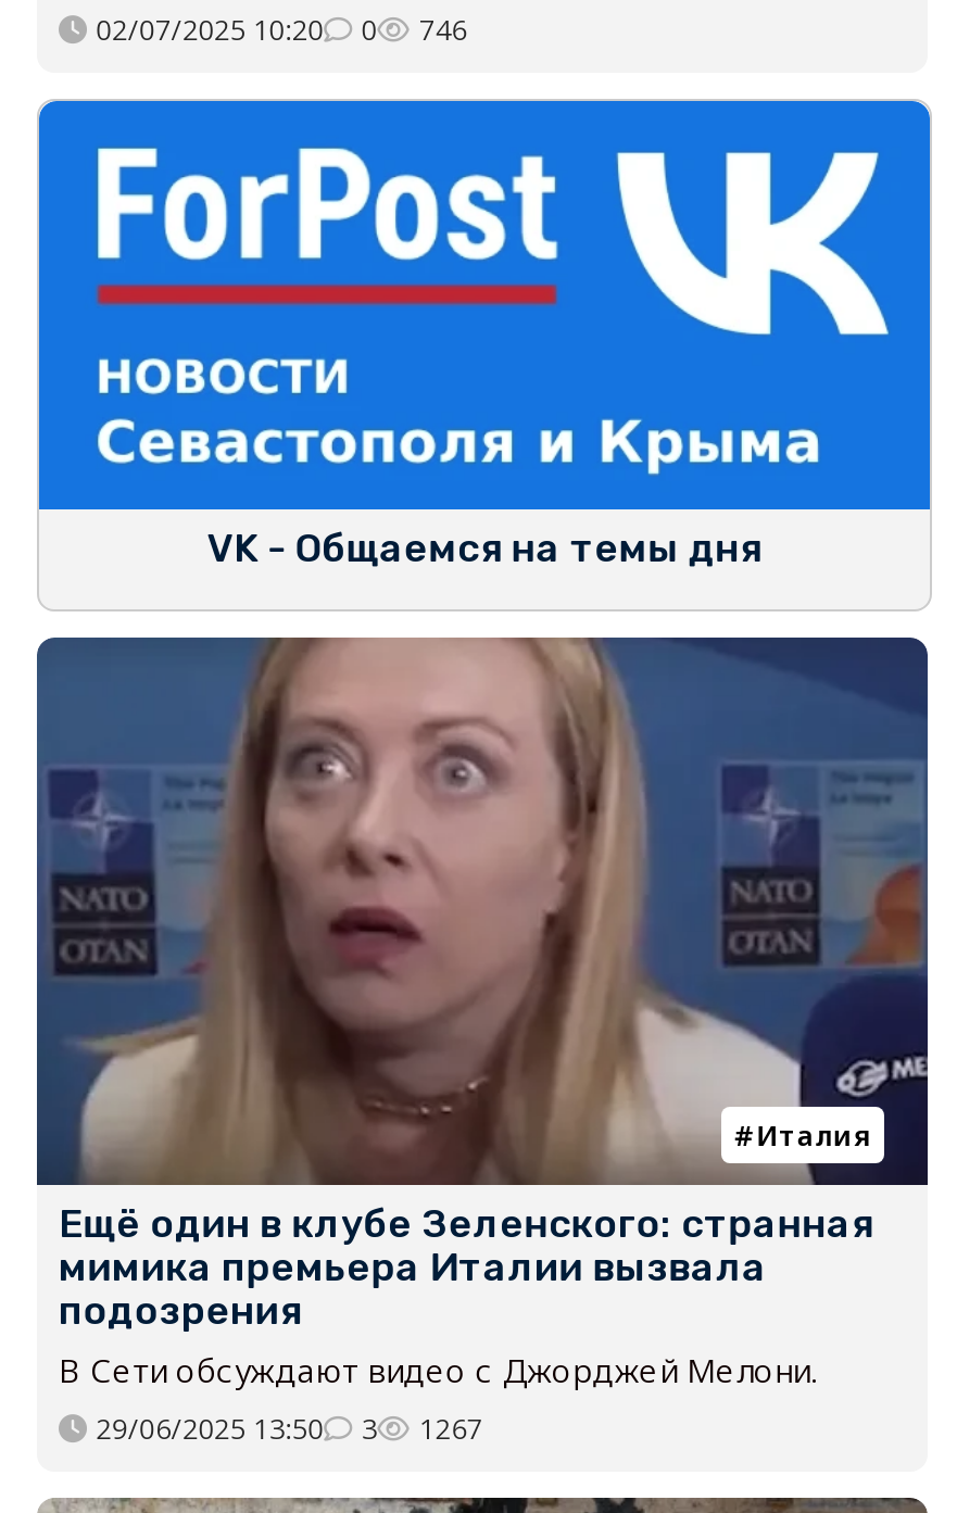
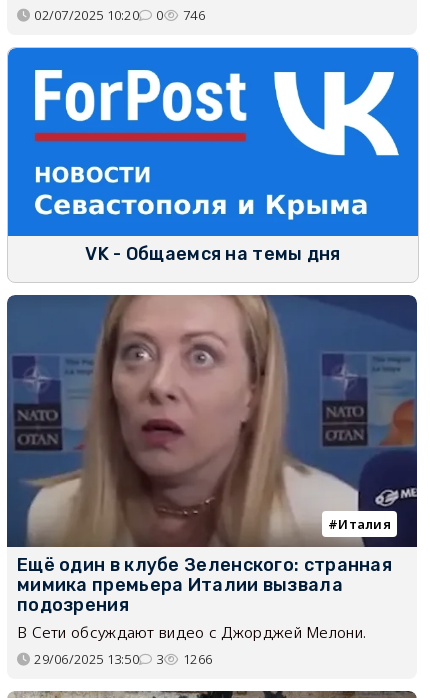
- 29/06/2025 13:50 3 1267
+ 29/06/2025 13:50 3 1266
